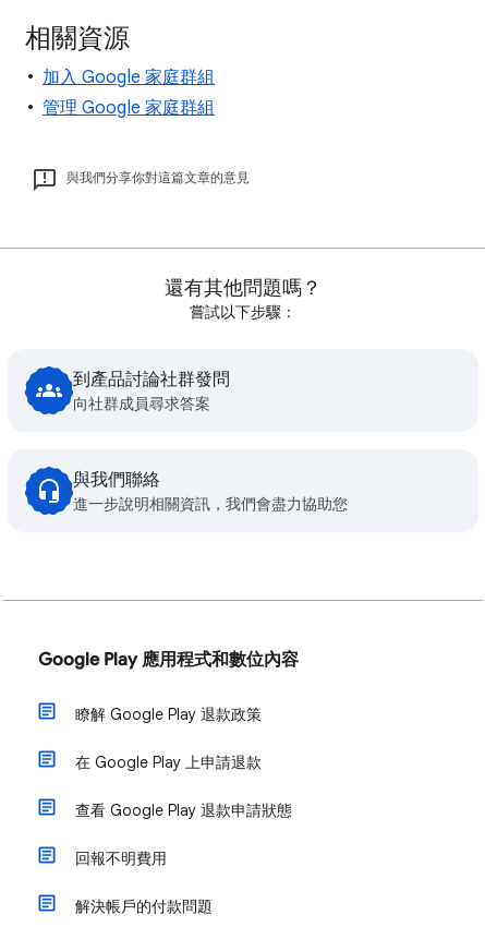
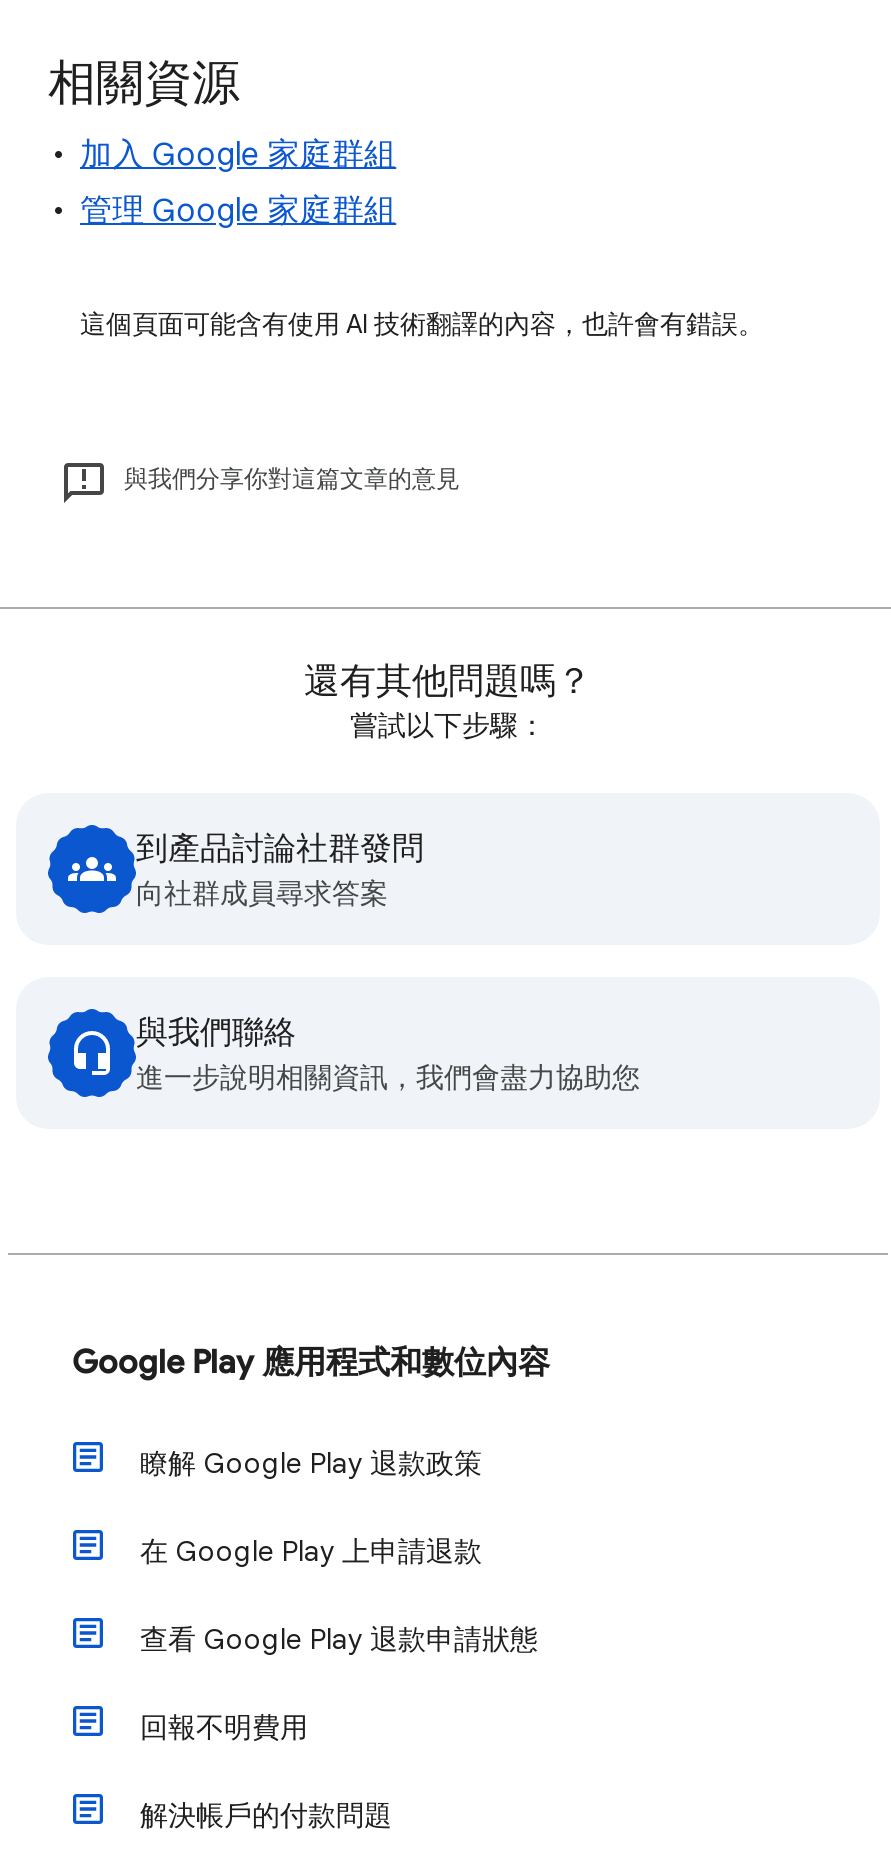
+ 這個頁面可能含有使用 AI 技術翻譯的內容，也許會有錯誤。
